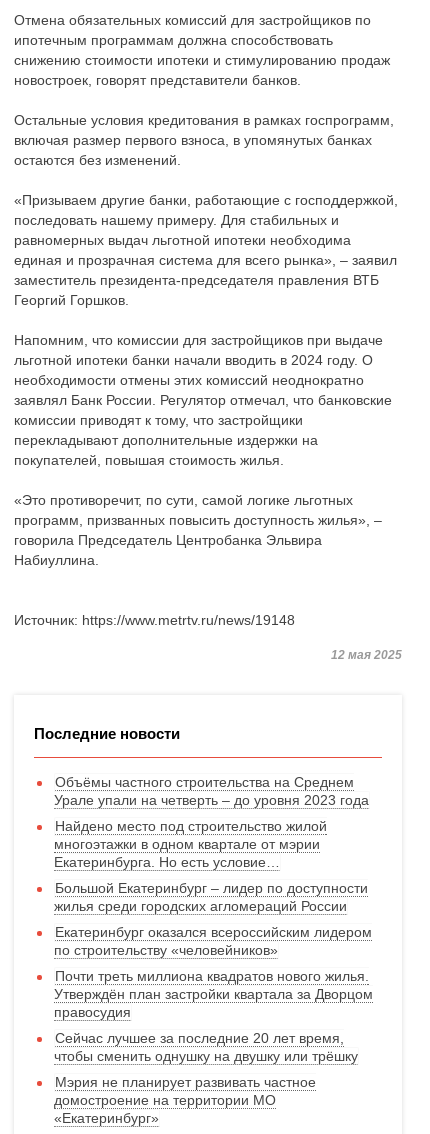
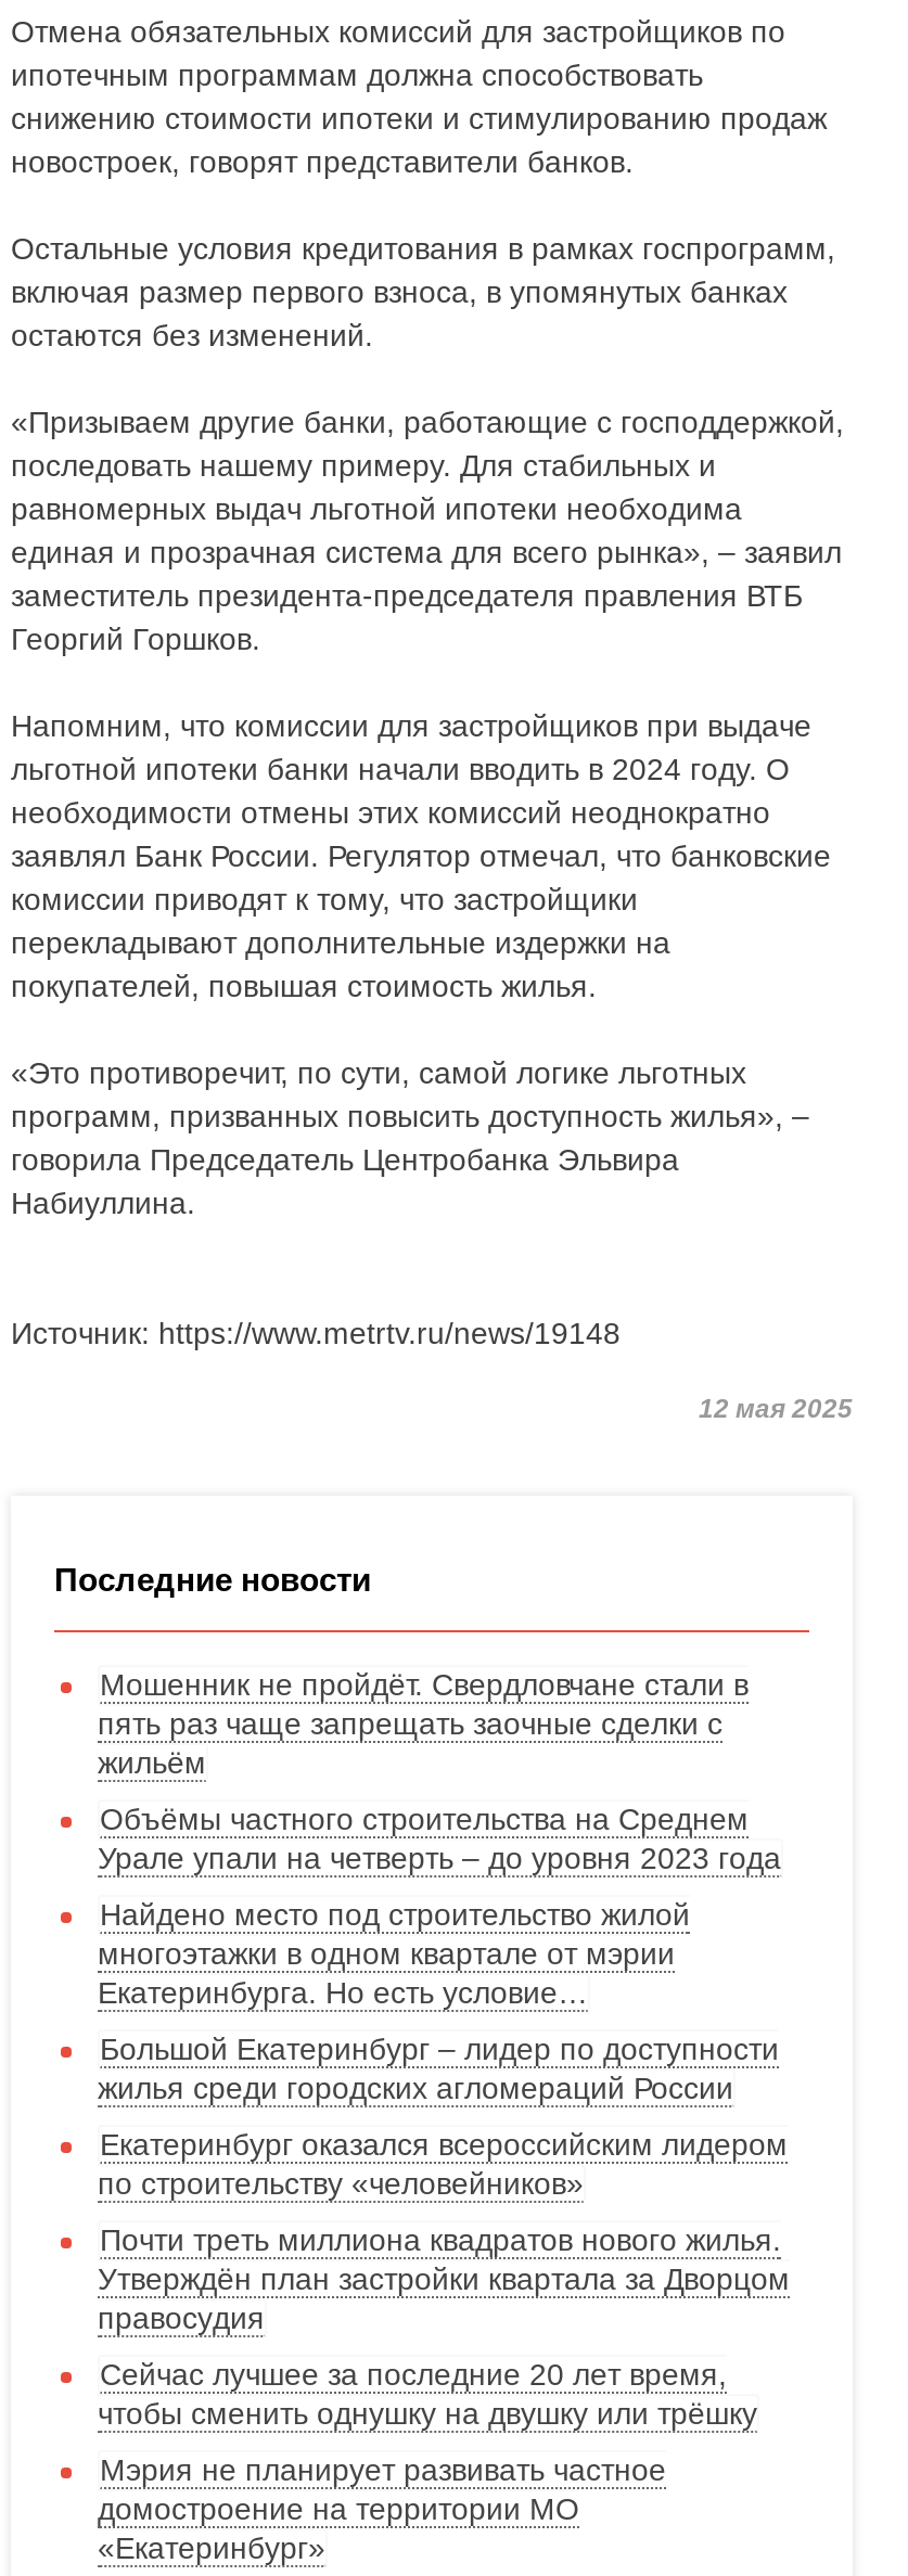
+ Мошенник не пройдёт. Свердловчане стали в
+ пять раз чаще запрещать заочные сделки с
+ жильём
